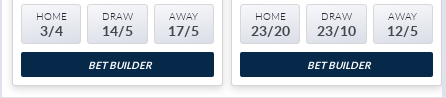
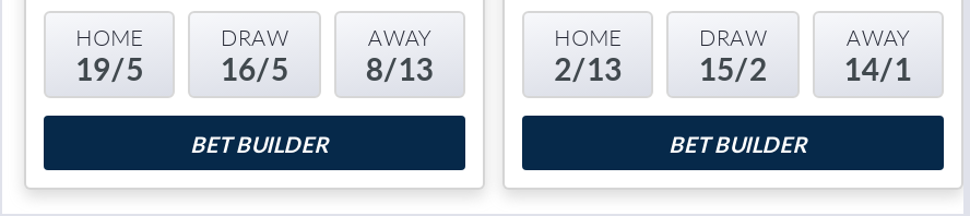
- 3/4
+ 19/5

- 14/5
+ 16/5

- 17/5
+ 8/13

- 23/20
+ 2/13

- 23/10
+ 15/2

- 12/5
+ 14/1
